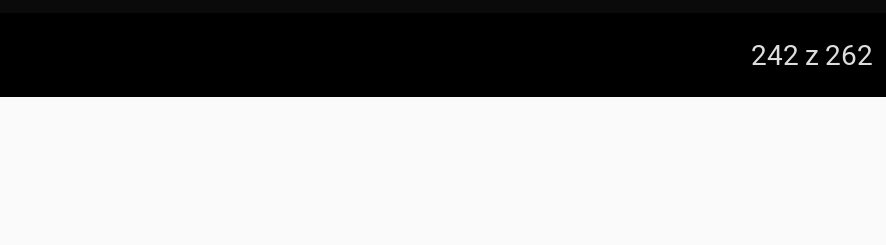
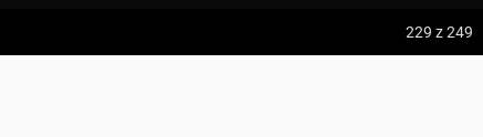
- 242 z 262
+ 229 z 249
